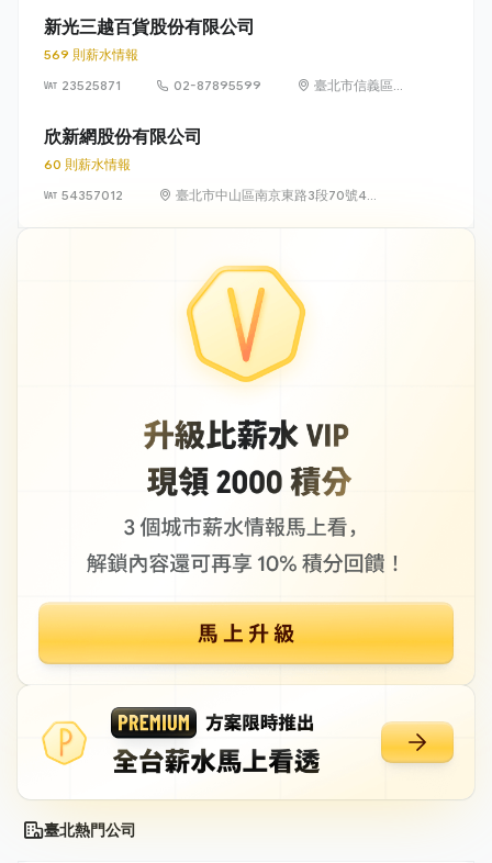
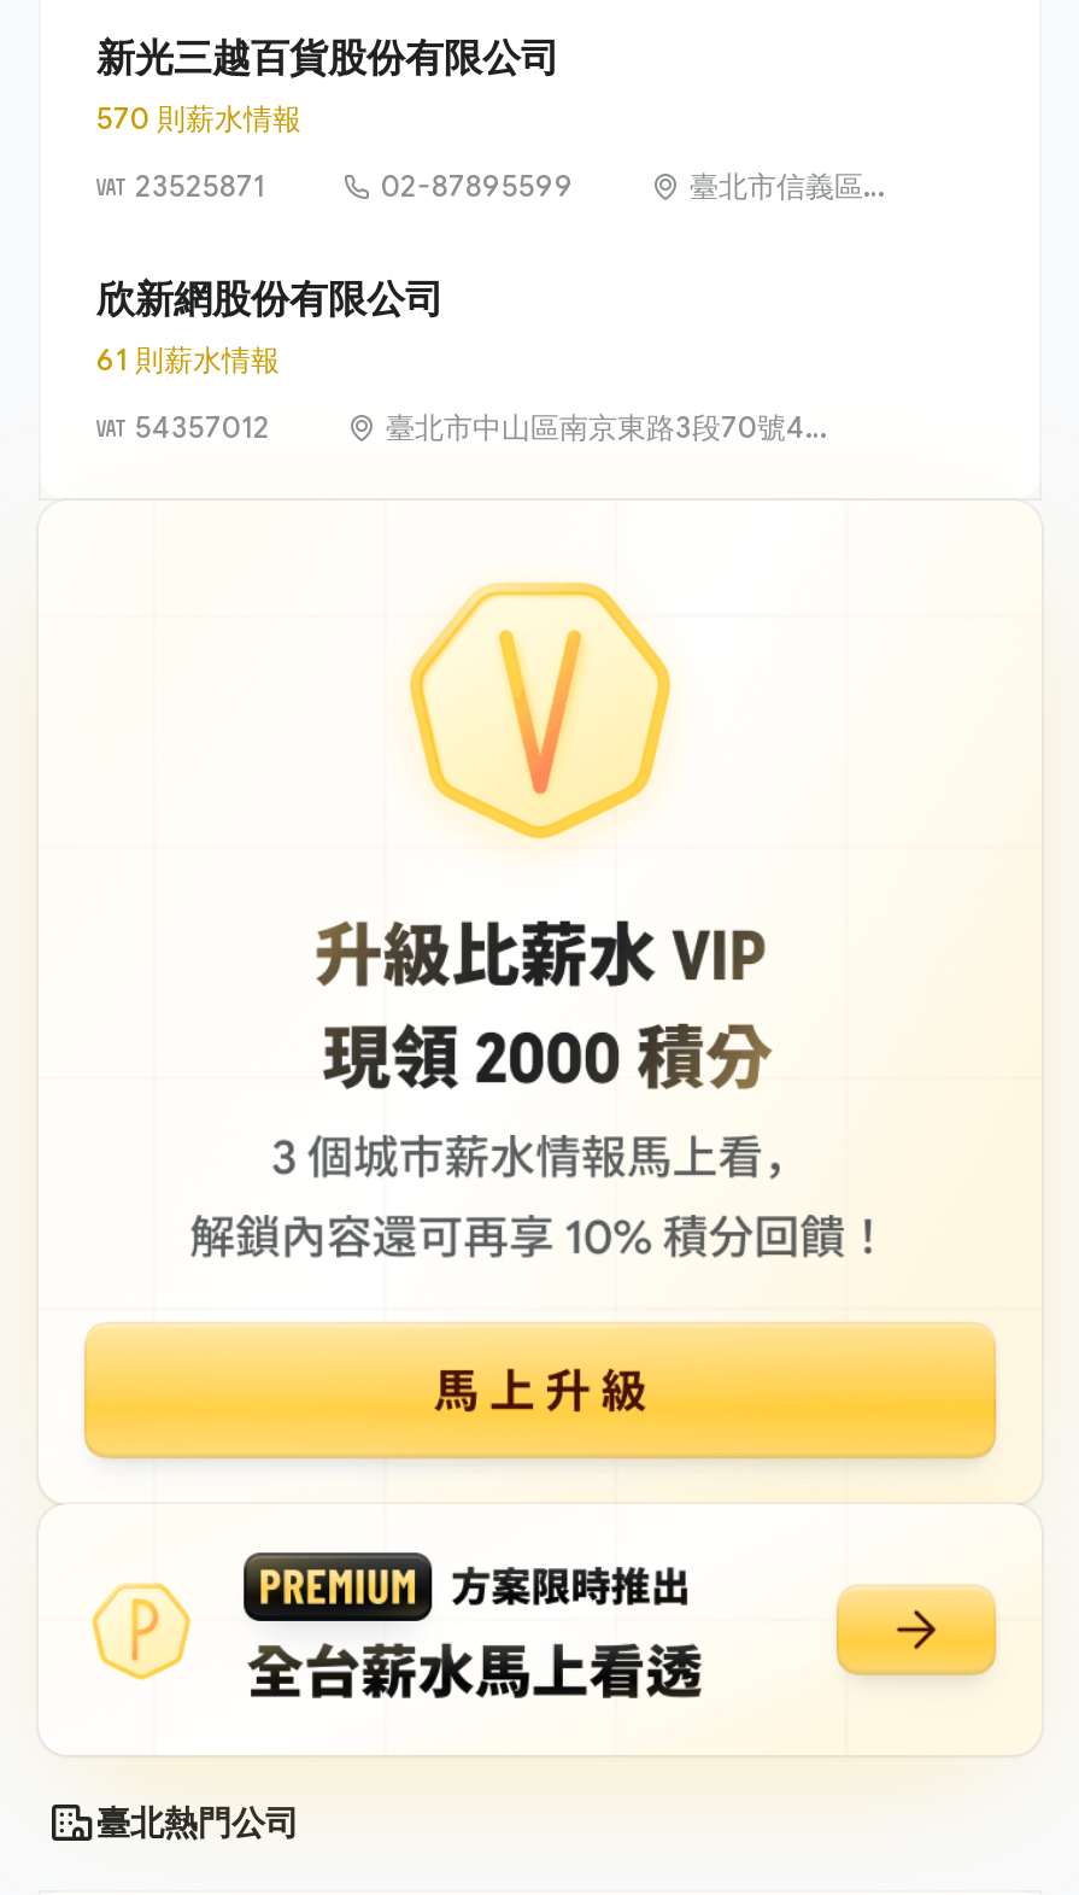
- 569 則薪水情報
+ 570 則薪水情報

- 60 則薪水情報
+ 61 則薪水情報
